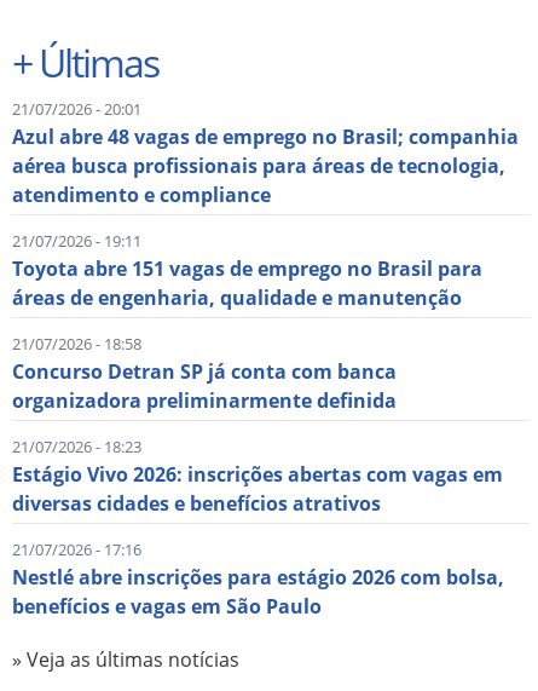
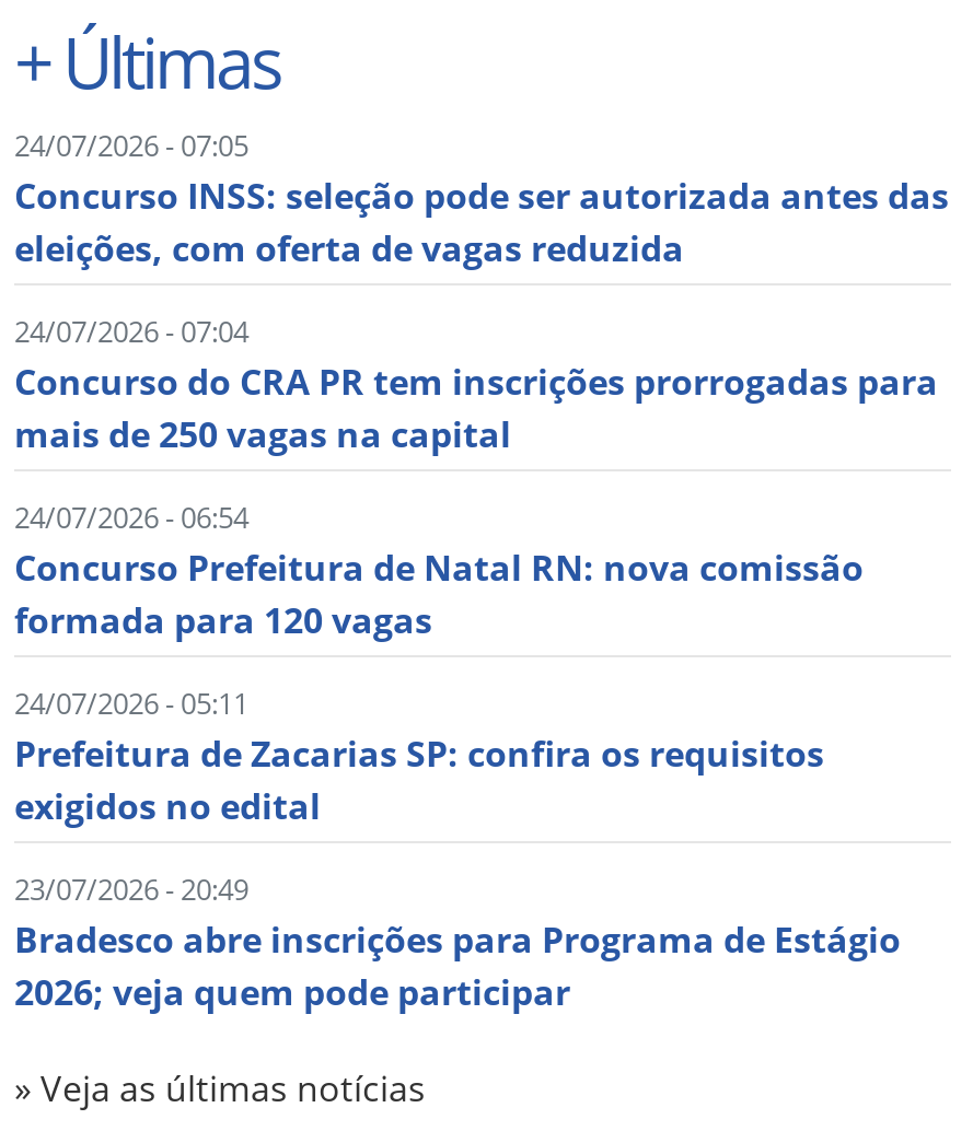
- 21/07/2026 - 20:01
- Azul abre 48 vagas de emprego no Brasil; companhia
- aérea busca profissionais para áreas de tecnologia,
- atendimento e compliance
+ 24/07/2026 - 07:05
+ Concurso INSS: seleção pode ser autorizada antes das
+ eleições, com oferta de vagas reduzida

- 21/07/2026 - 19:11
- Toyota abre 151 vagas de emprego no Brasil para
- áreas de engenharia, qualidade e manutenção
+ 24/07/2026 - 07:04
+ Concurso do CRA PR tem inscrições prorrogadas para
+ mais de 250 vagas na capital

- 21/07/2026 - 18:58
- Concurso Detran SP já conta com banca
- organizadora preliminarmente definida
+ 24/07/2026 - 06:54
+ Concurso Prefeitura de Natal RN: nova comissão
+ formada para 120 vagas

- 21/07/2026 - 18:23
- Estágio Vivo 2026: inscrições abertas com vagas em
- diversas cidades e benefícios atrativos
+ 24/07/2026 - 05:11
+ Prefeitura de Zacarias SP: confira os requisitos
+ exigidos no edital

- 21/07/2026 - 17:16
- Nestlé abre inscrições para estágio 2026 com bolsa,
- benefícios e vagas em São Paulo
+ 23/07/2026 - 20:49
+ Bradesco abre inscrições para Programa de Estágio
+ 2026; veja quem pode participar
